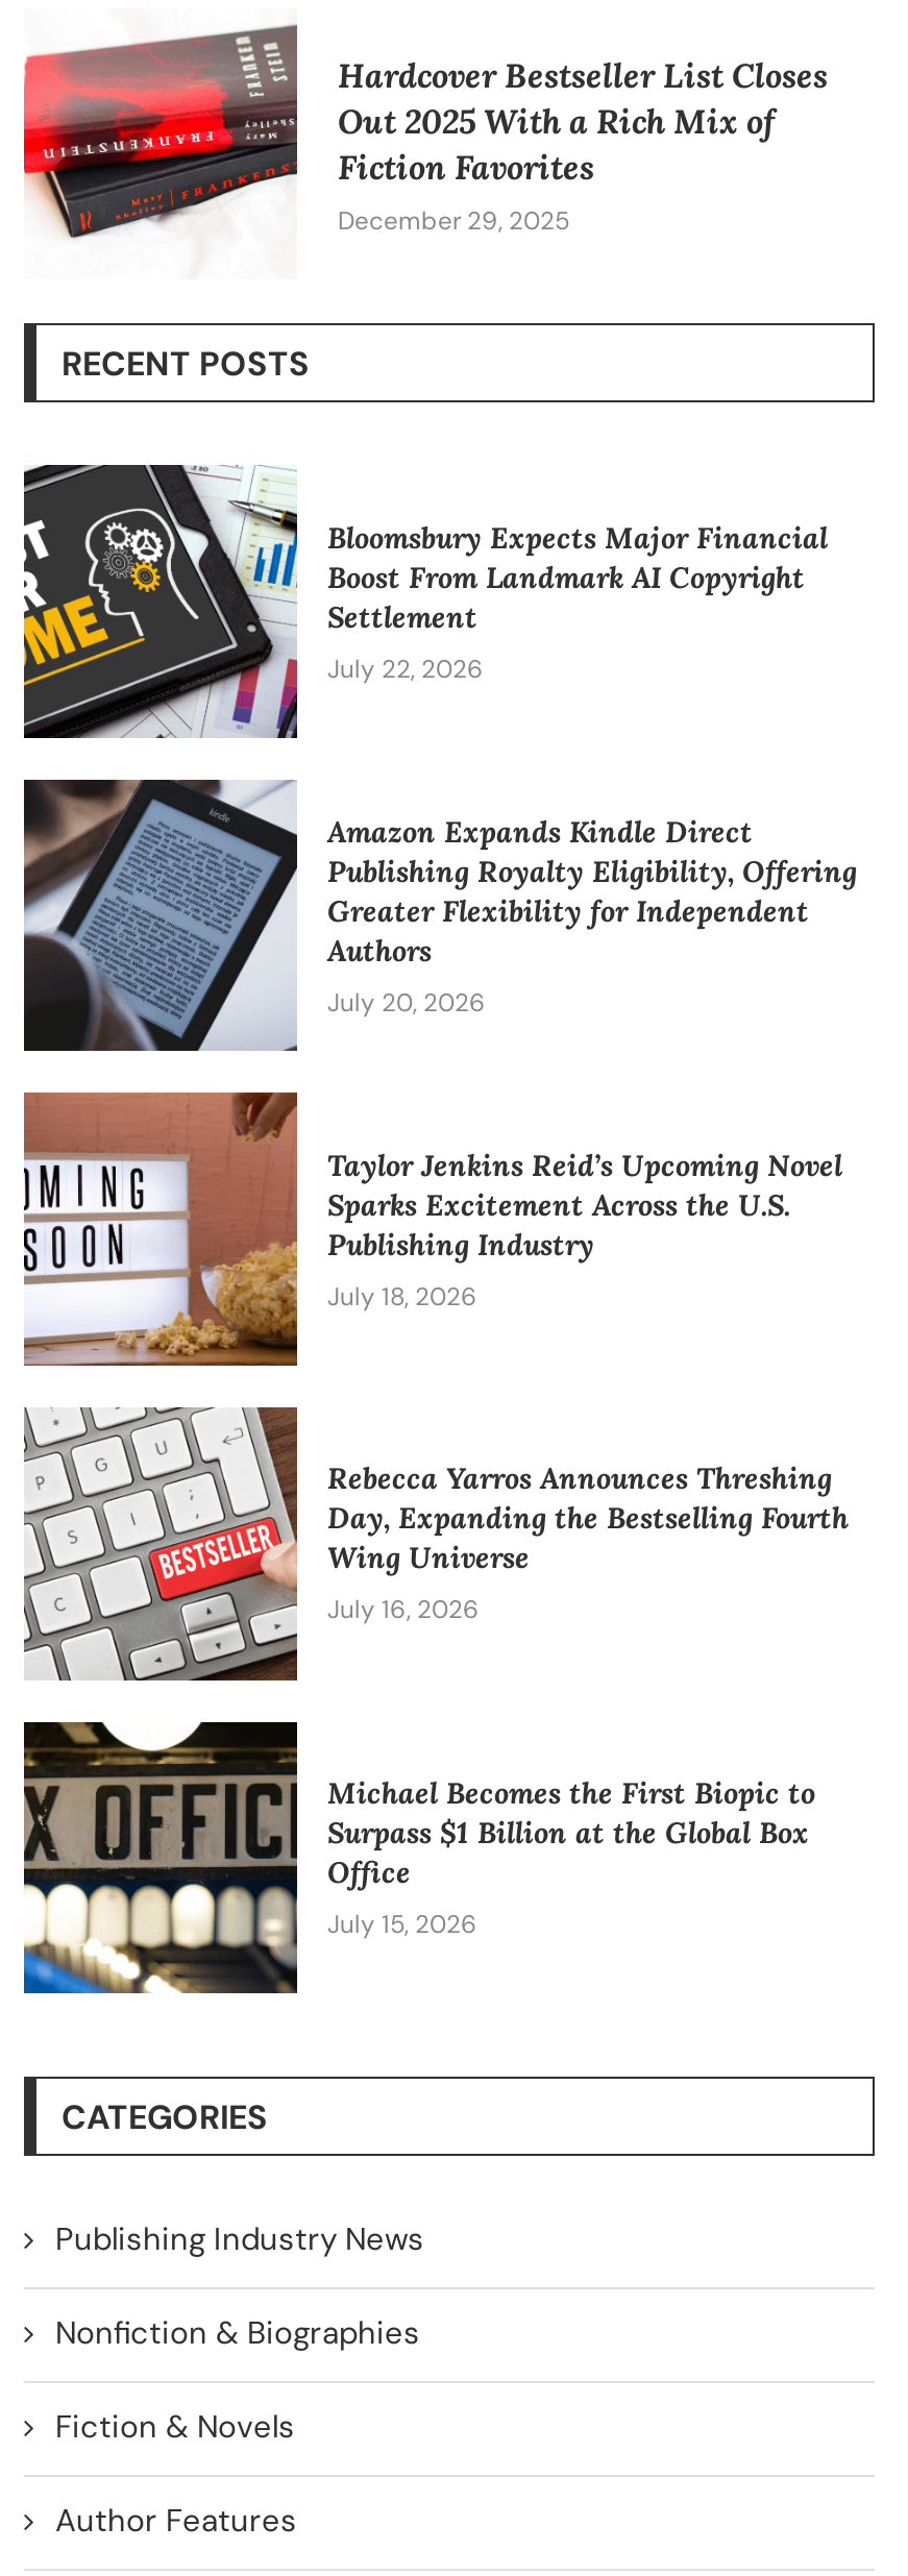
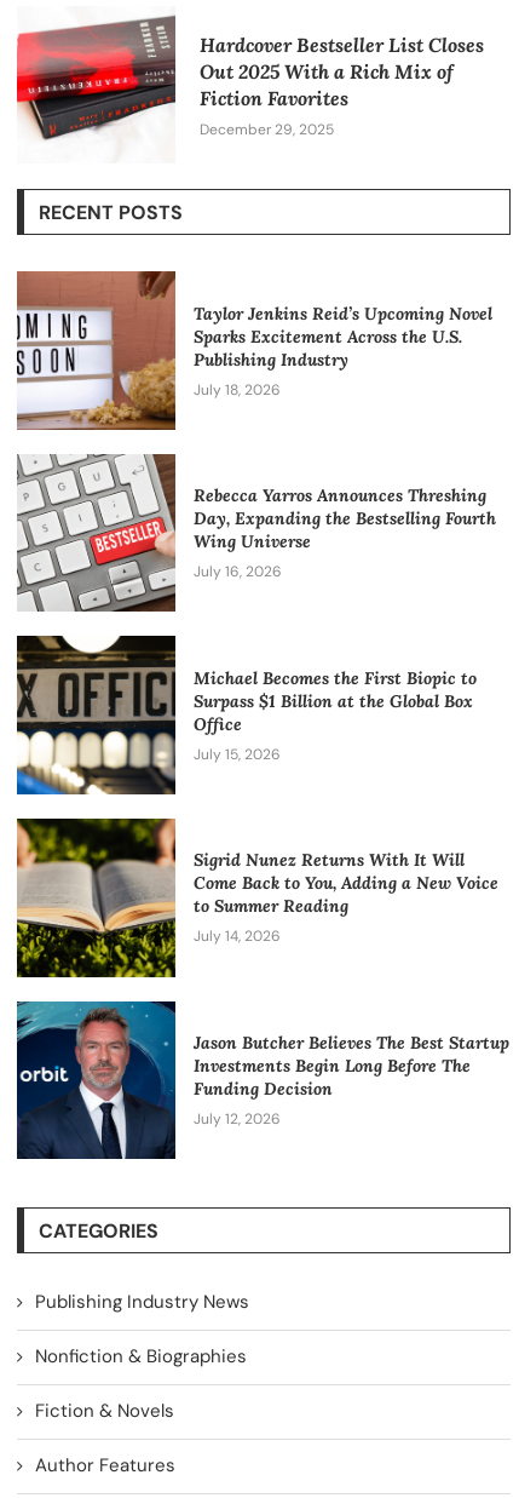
- [image]
- Bloomsbury Expects Major Financial
- Boost From Landmark AI Copyright
- Settlement
- July 22, 2026

- [image]
- Amazon Expands Kindle Direct
- Publishing Royalty Eligibility, Offering
- Greater Flexibility for Independent
- Authors
- July 20, 2026

moved up: [image] | Taylor Jenkins Reid’s Upcoming Novel | Sparks Excitement Across the U.S. | ... | Office | July 15, 2026

+ [image]
+ Sigrid Nunez Returns With It Will
+ Come Back to You, Adding a New Voice
+ to Summer Reading
+ July 14, 2026

+ [image]
+ Jason Butcher Believes The Best Startup
+ Investments Begin Long Before The
+ Funding Decision
+ July 12, 2026
